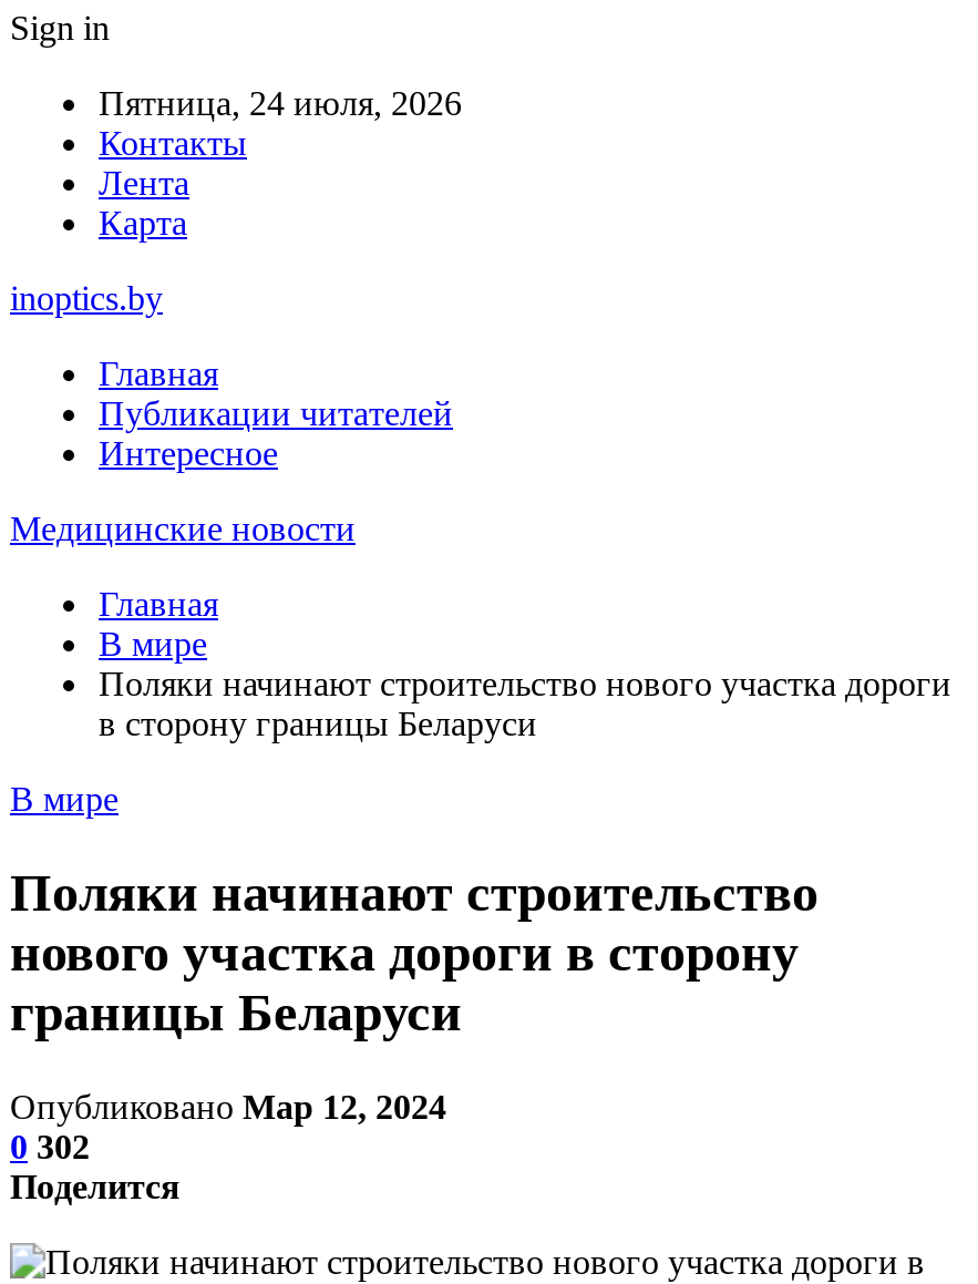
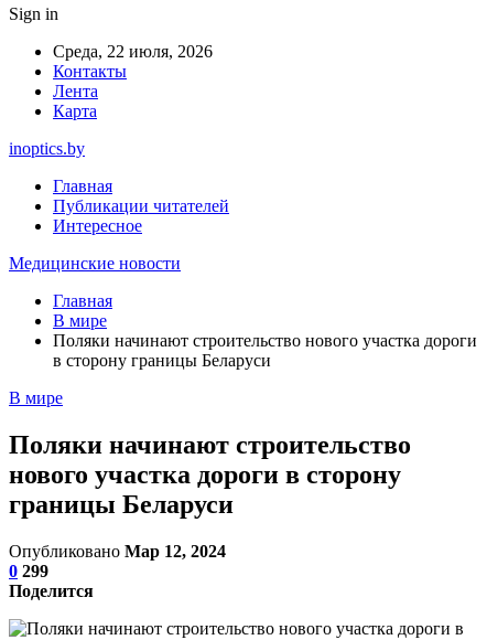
- Пятница, 24 июля, 2026
+ Среда, 22 июля, 2026

- 0 302
+ 0 299
